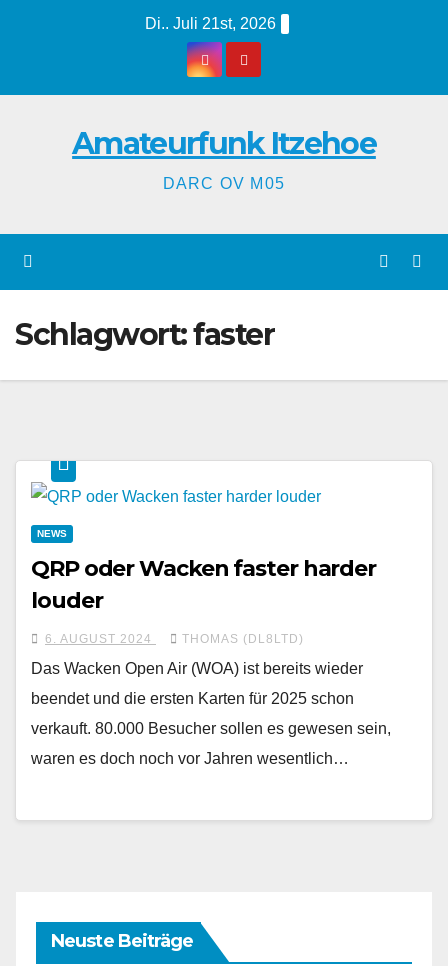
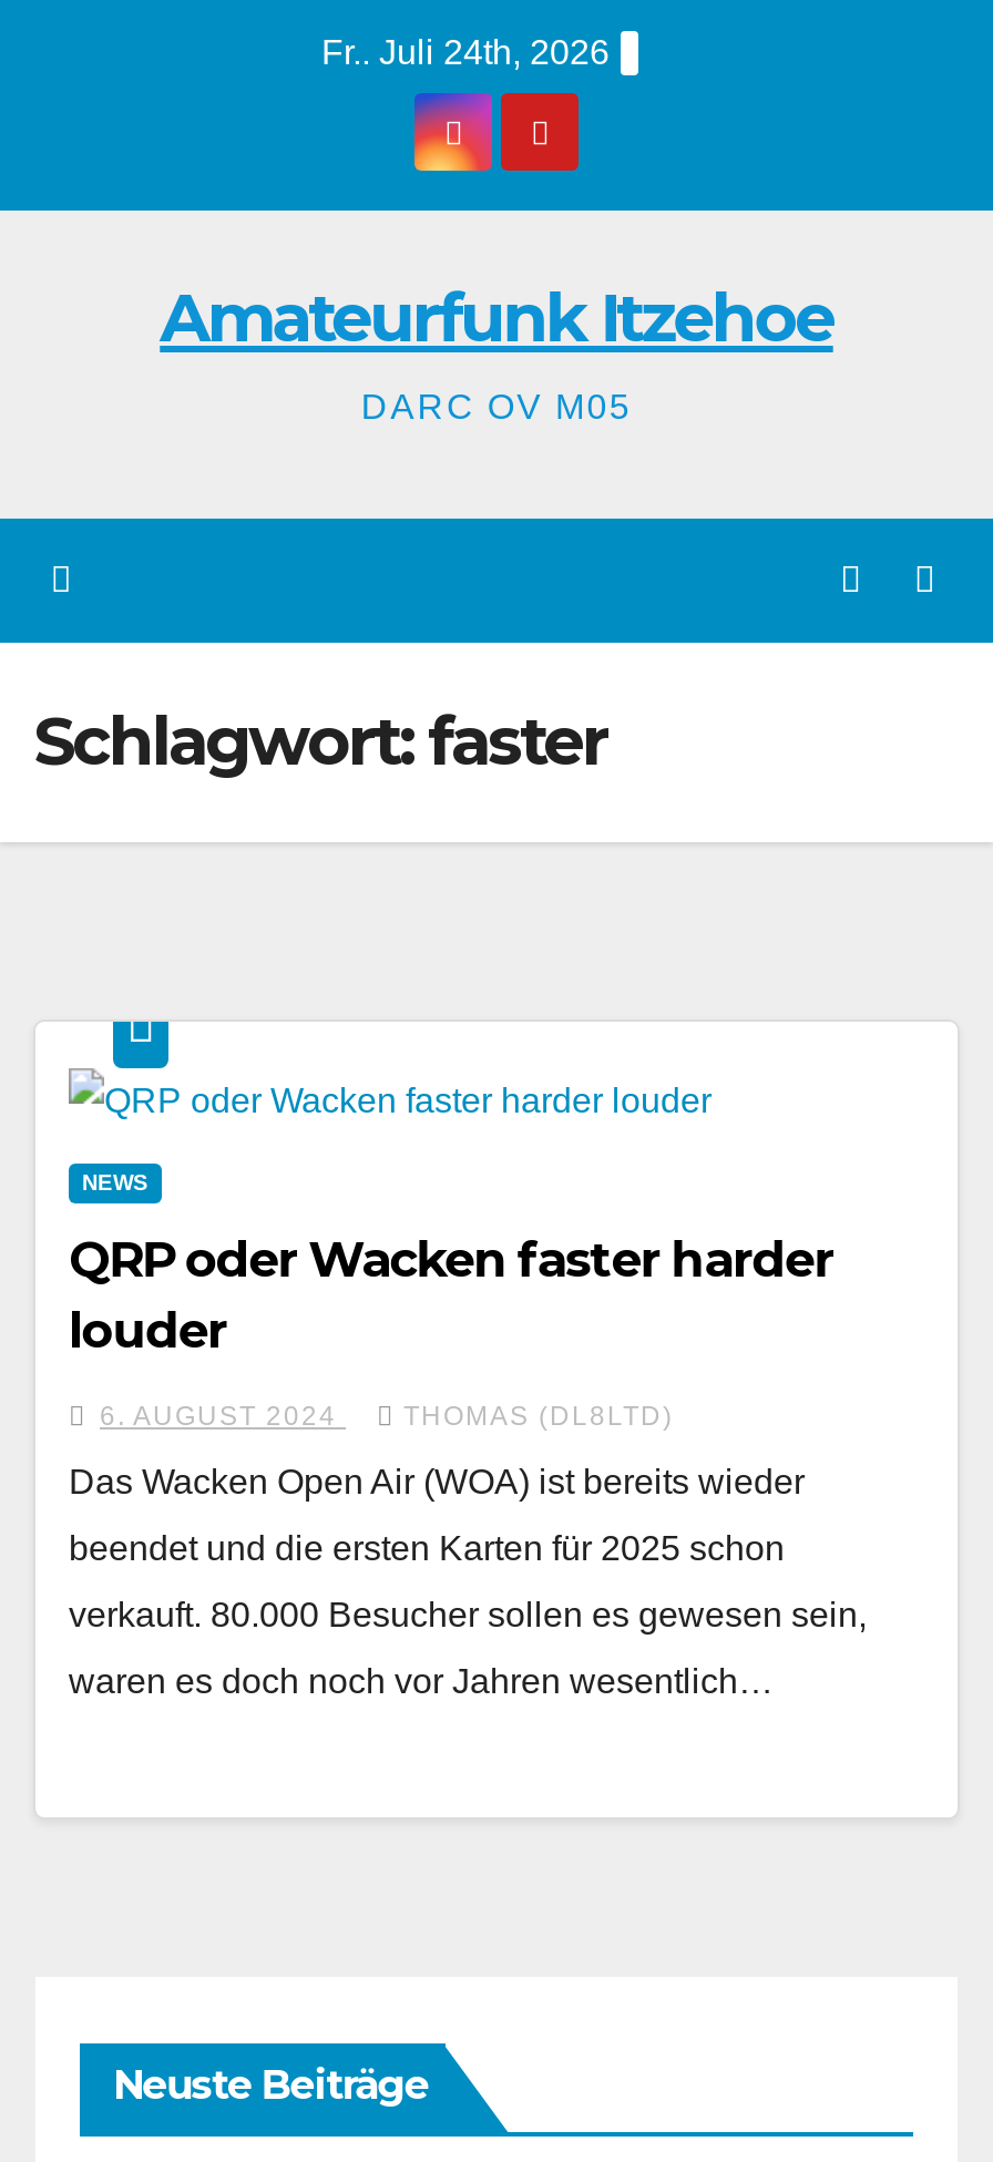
- Di.. Juli 21st, 2026
+ Fr.. Juli 24th, 2026
